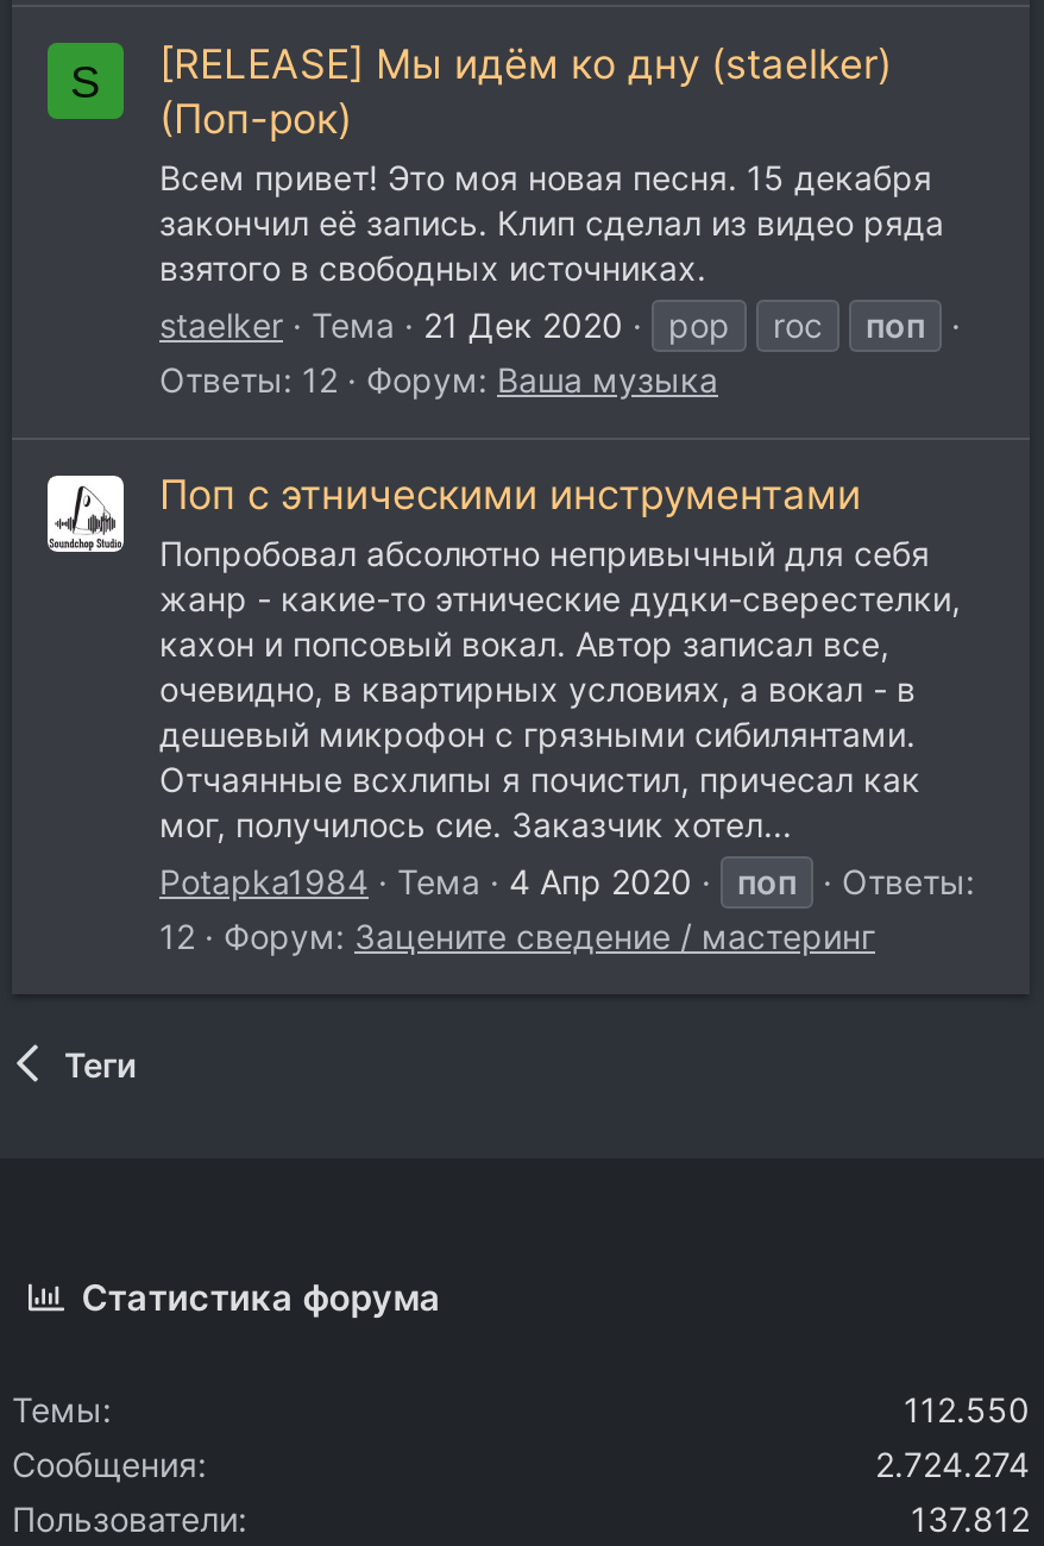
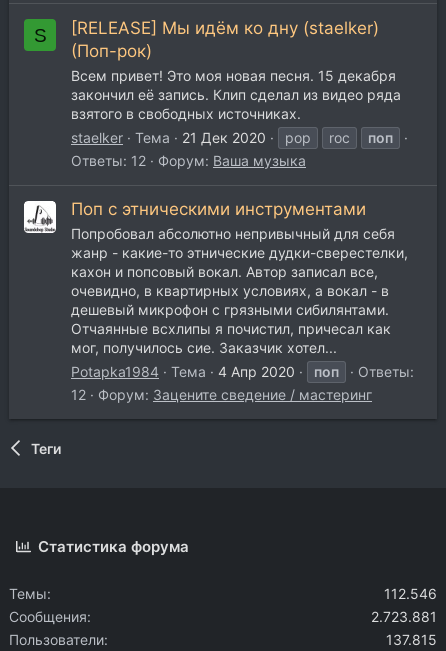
- 112.550
+ 112.546

- 2.724.274
+ 2.723.881

- 137.812
+ 137.815
